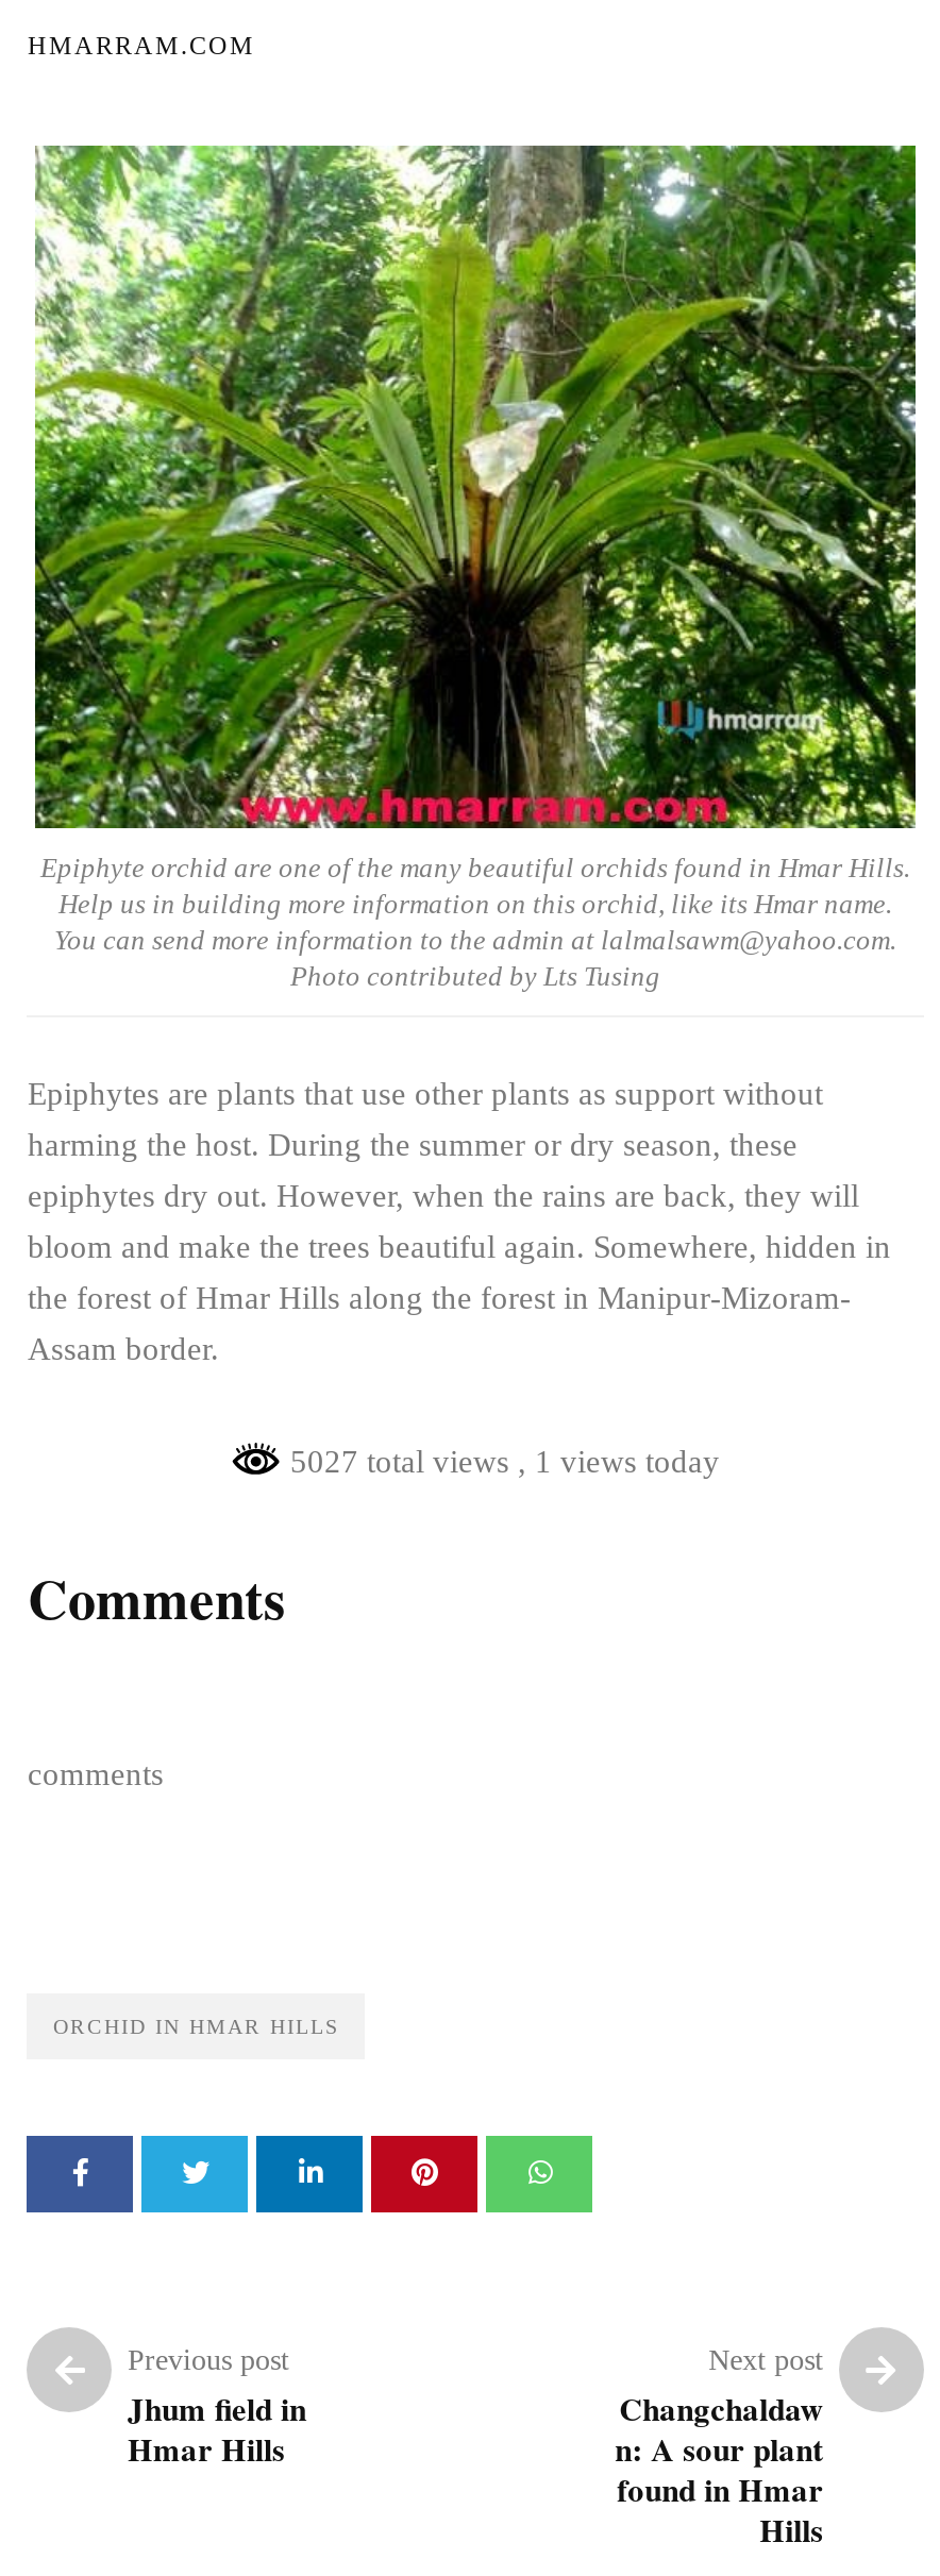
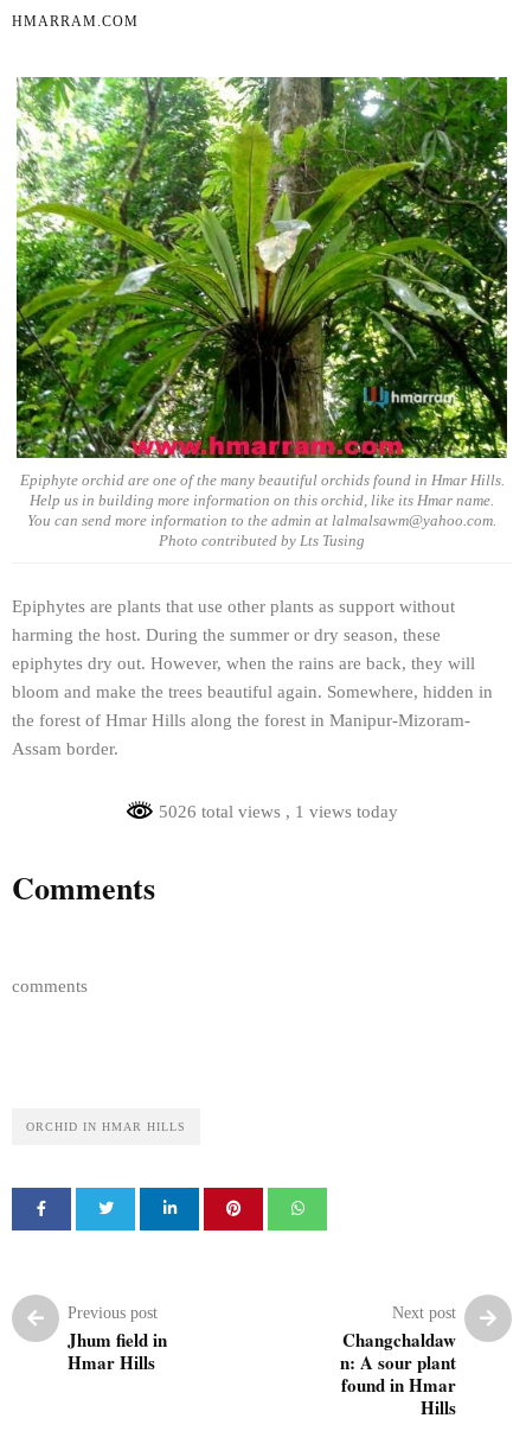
- 5027 total views, 1 views today
+ 5026 total views, 1 views today
